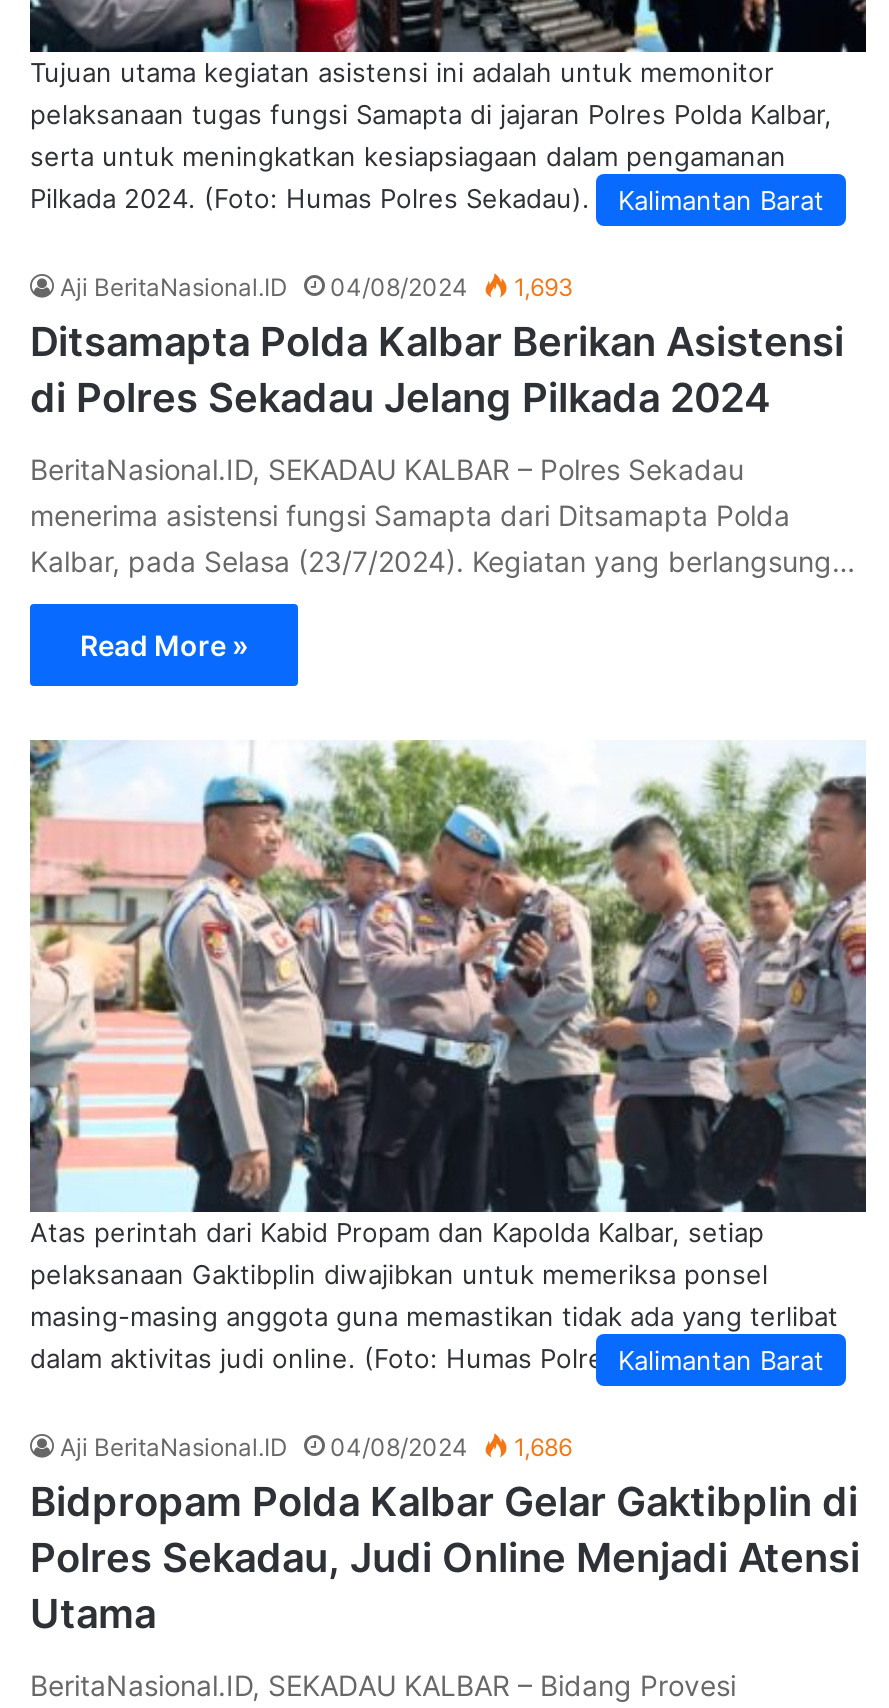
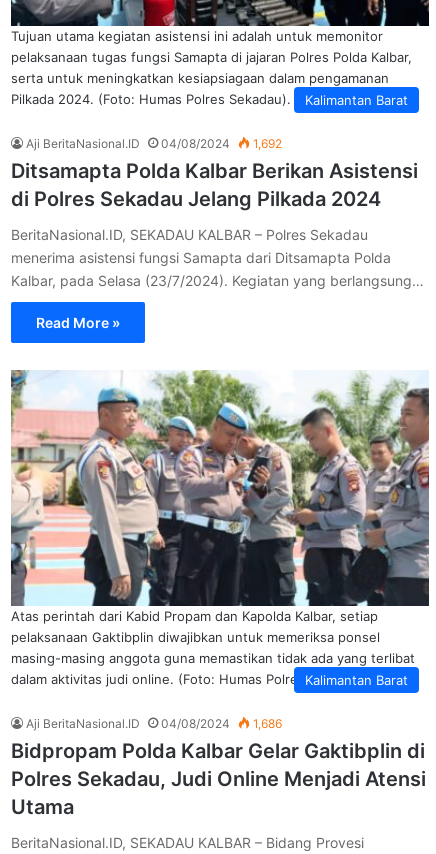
- Aji BeritaNasional.ID 04/08/2024 1,693
+ Aji BeritaNasional.ID 04/08/2024 1,692
